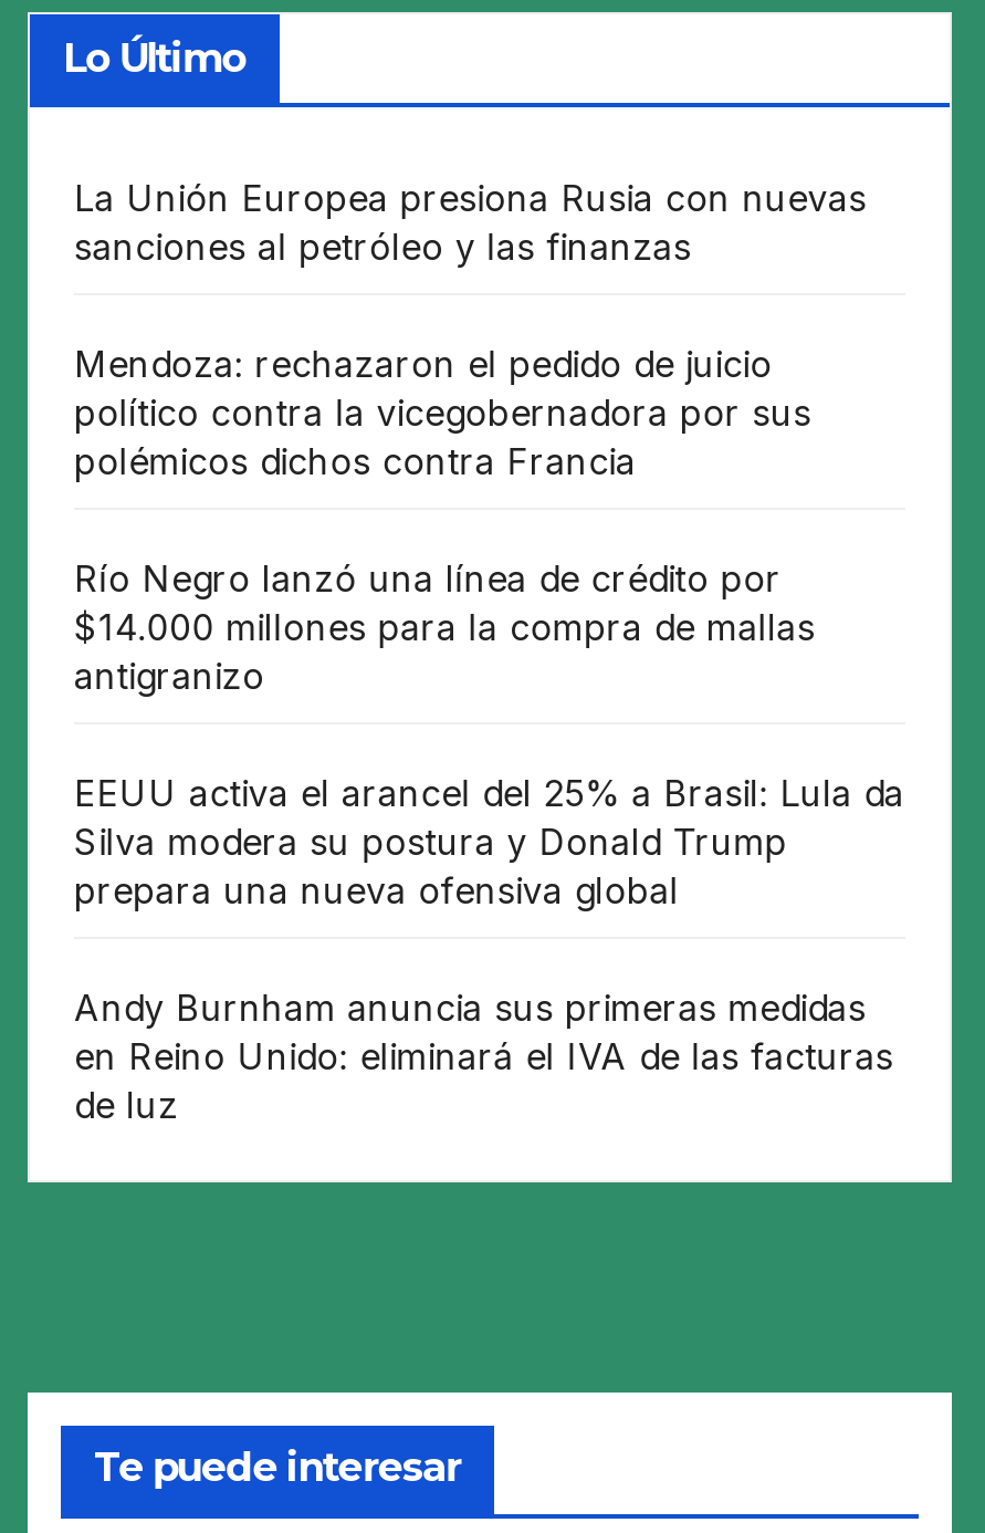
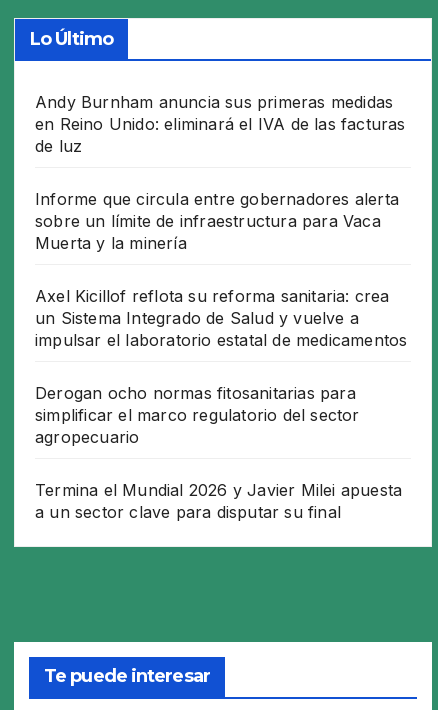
- La Unión Europea presiona Rusia con nuevas
- sanciones al petróleo y las finanzas
- Mendoza: rechazaron el pedido de juicio
- político contra la vicegobernadora por sus
- polémicos dichos contra Francia
- Río Negro lanzó una línea de crédito por
- $14.000 millones para la compra de mallas
- antigranizo
- EEUU activa el arancel del 25% a Brasil: Lula da
- Silva modera su postura y Donald Trump
- prepara una nueva ofensiva global

moved up: Andy Burnham anuncia sus primeras medidas | en Reino Unido: eliminará el IVA de las facturas | de luz

+ Informe que circula entre gobernadores alerta
+ sobre un límite de infraestructura para Vaca
+ Muerta y la minería
+ Axel Kicillof reflota su reforma sanitaria: crea
+ un Sistema Integrado de Salud y vuelve a
+ impulsar el laboratorio estatal de medicamentos
+ Derogan ocho normas fitosanitarias para
+ simplificar el marco regulatorio del sector
+ agropecuario
+ Termina el Mundial 2026 y Javier Milei apuesta
+ a un sector clave para disputar su final
